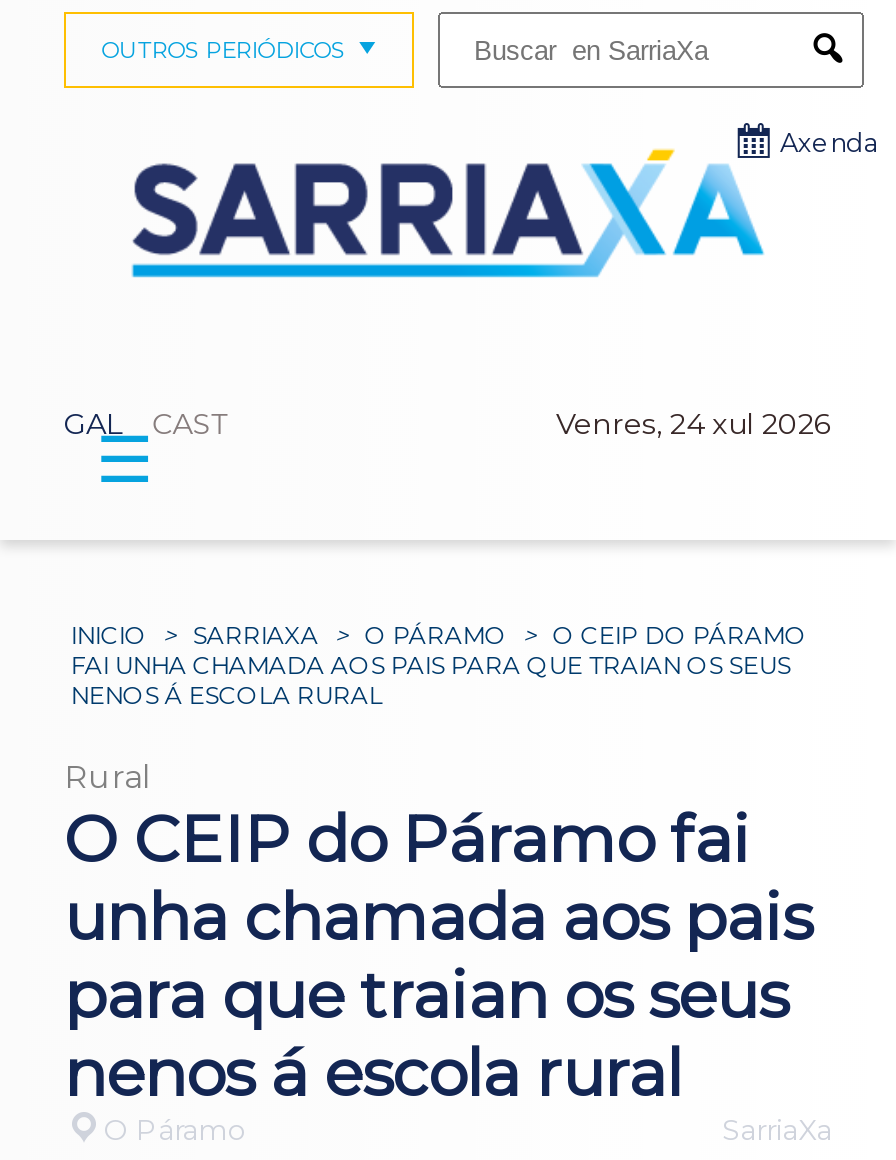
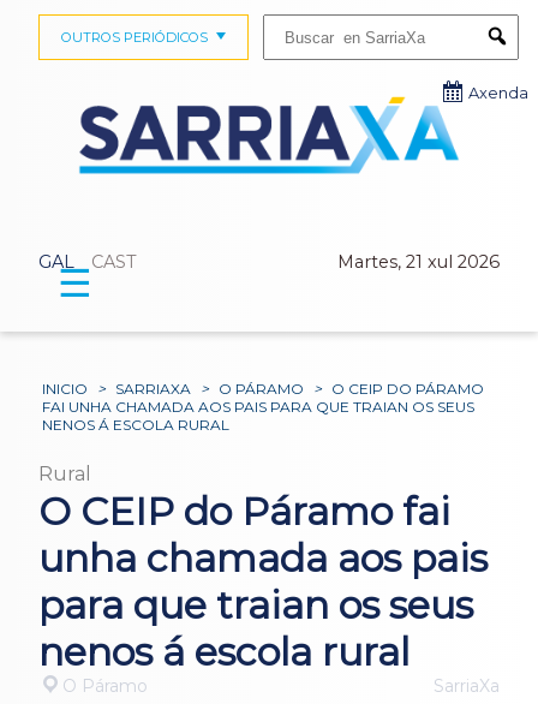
- Venres, 24 xul 2026
+ Martes, 21 xul 2026
